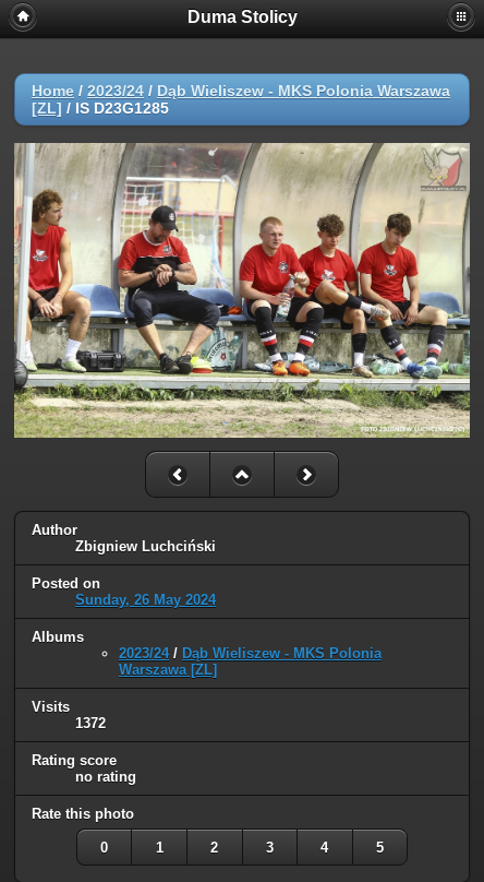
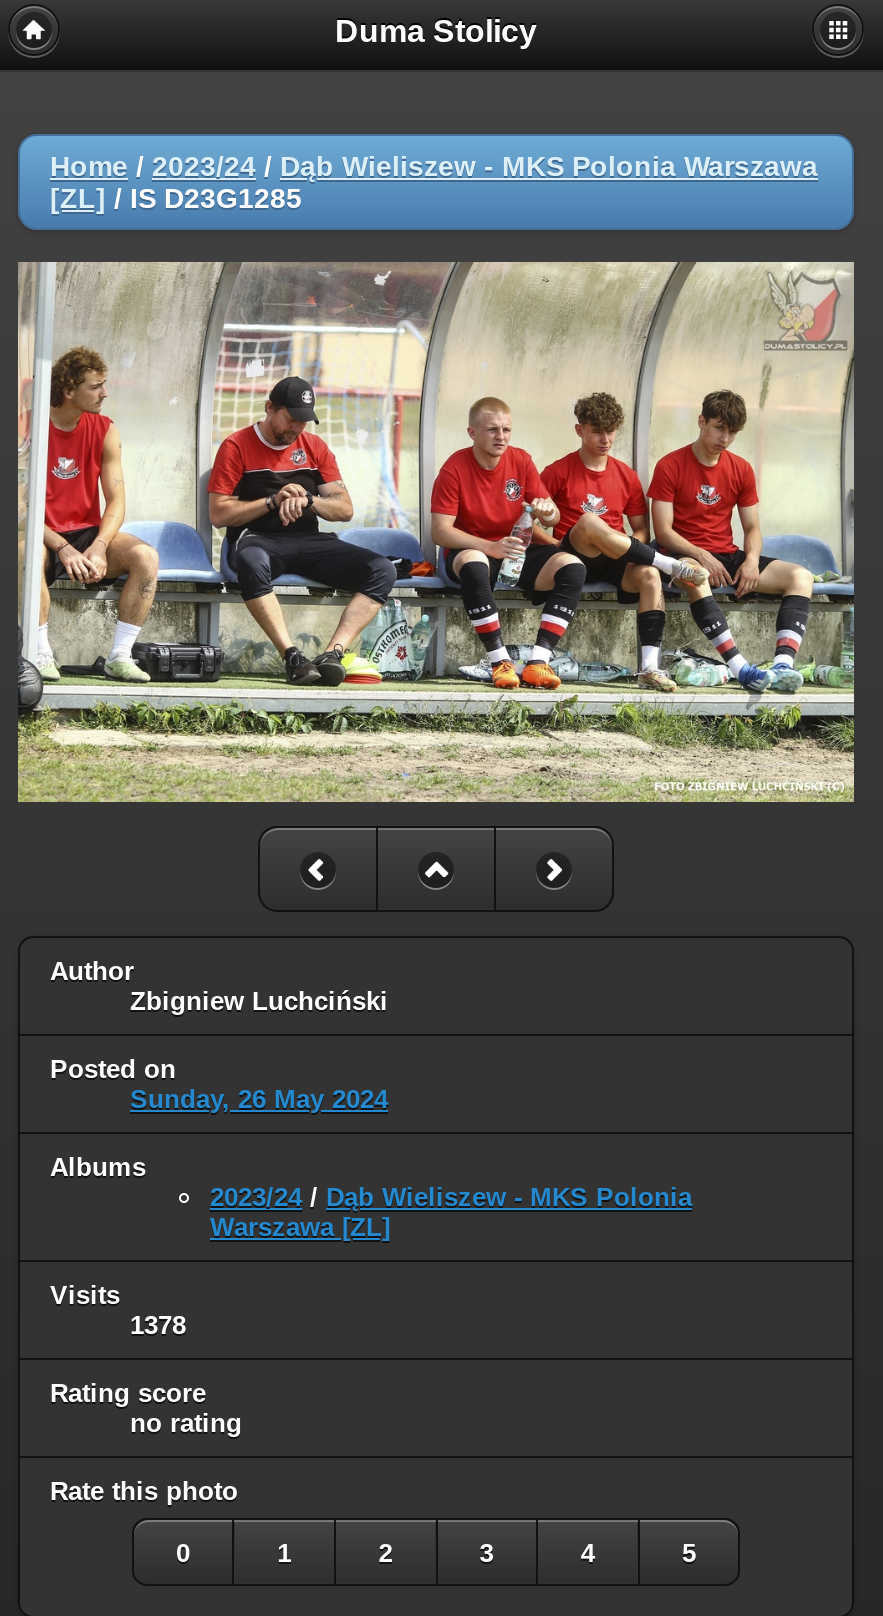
- 1372
+ 1378
